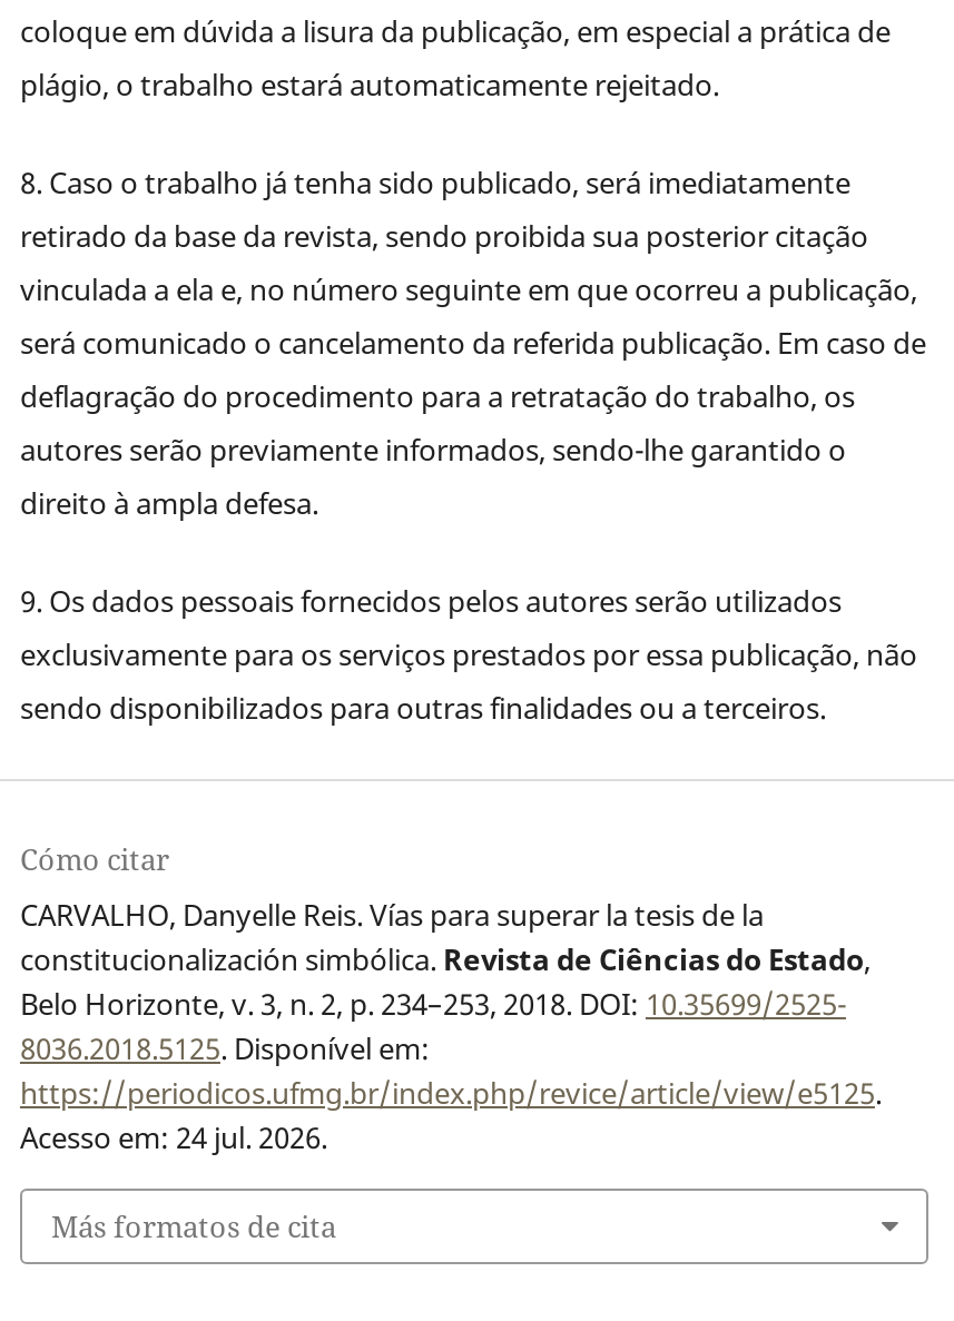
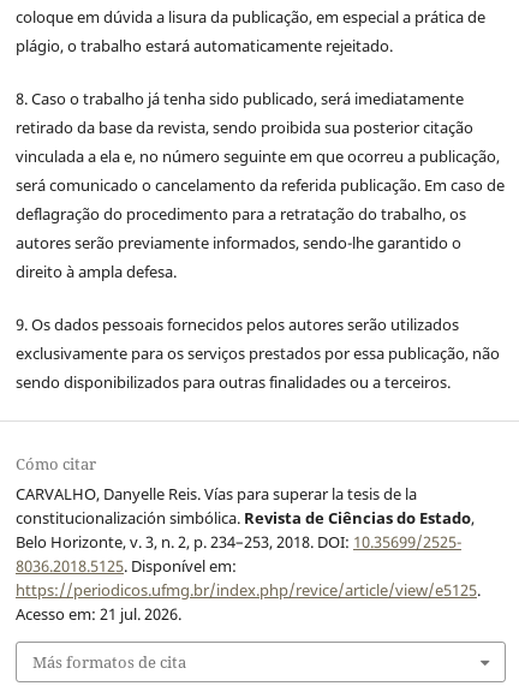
- Acesso em: 24 jul. 2026.
+ Acesso em: 21 jul. 2026.
